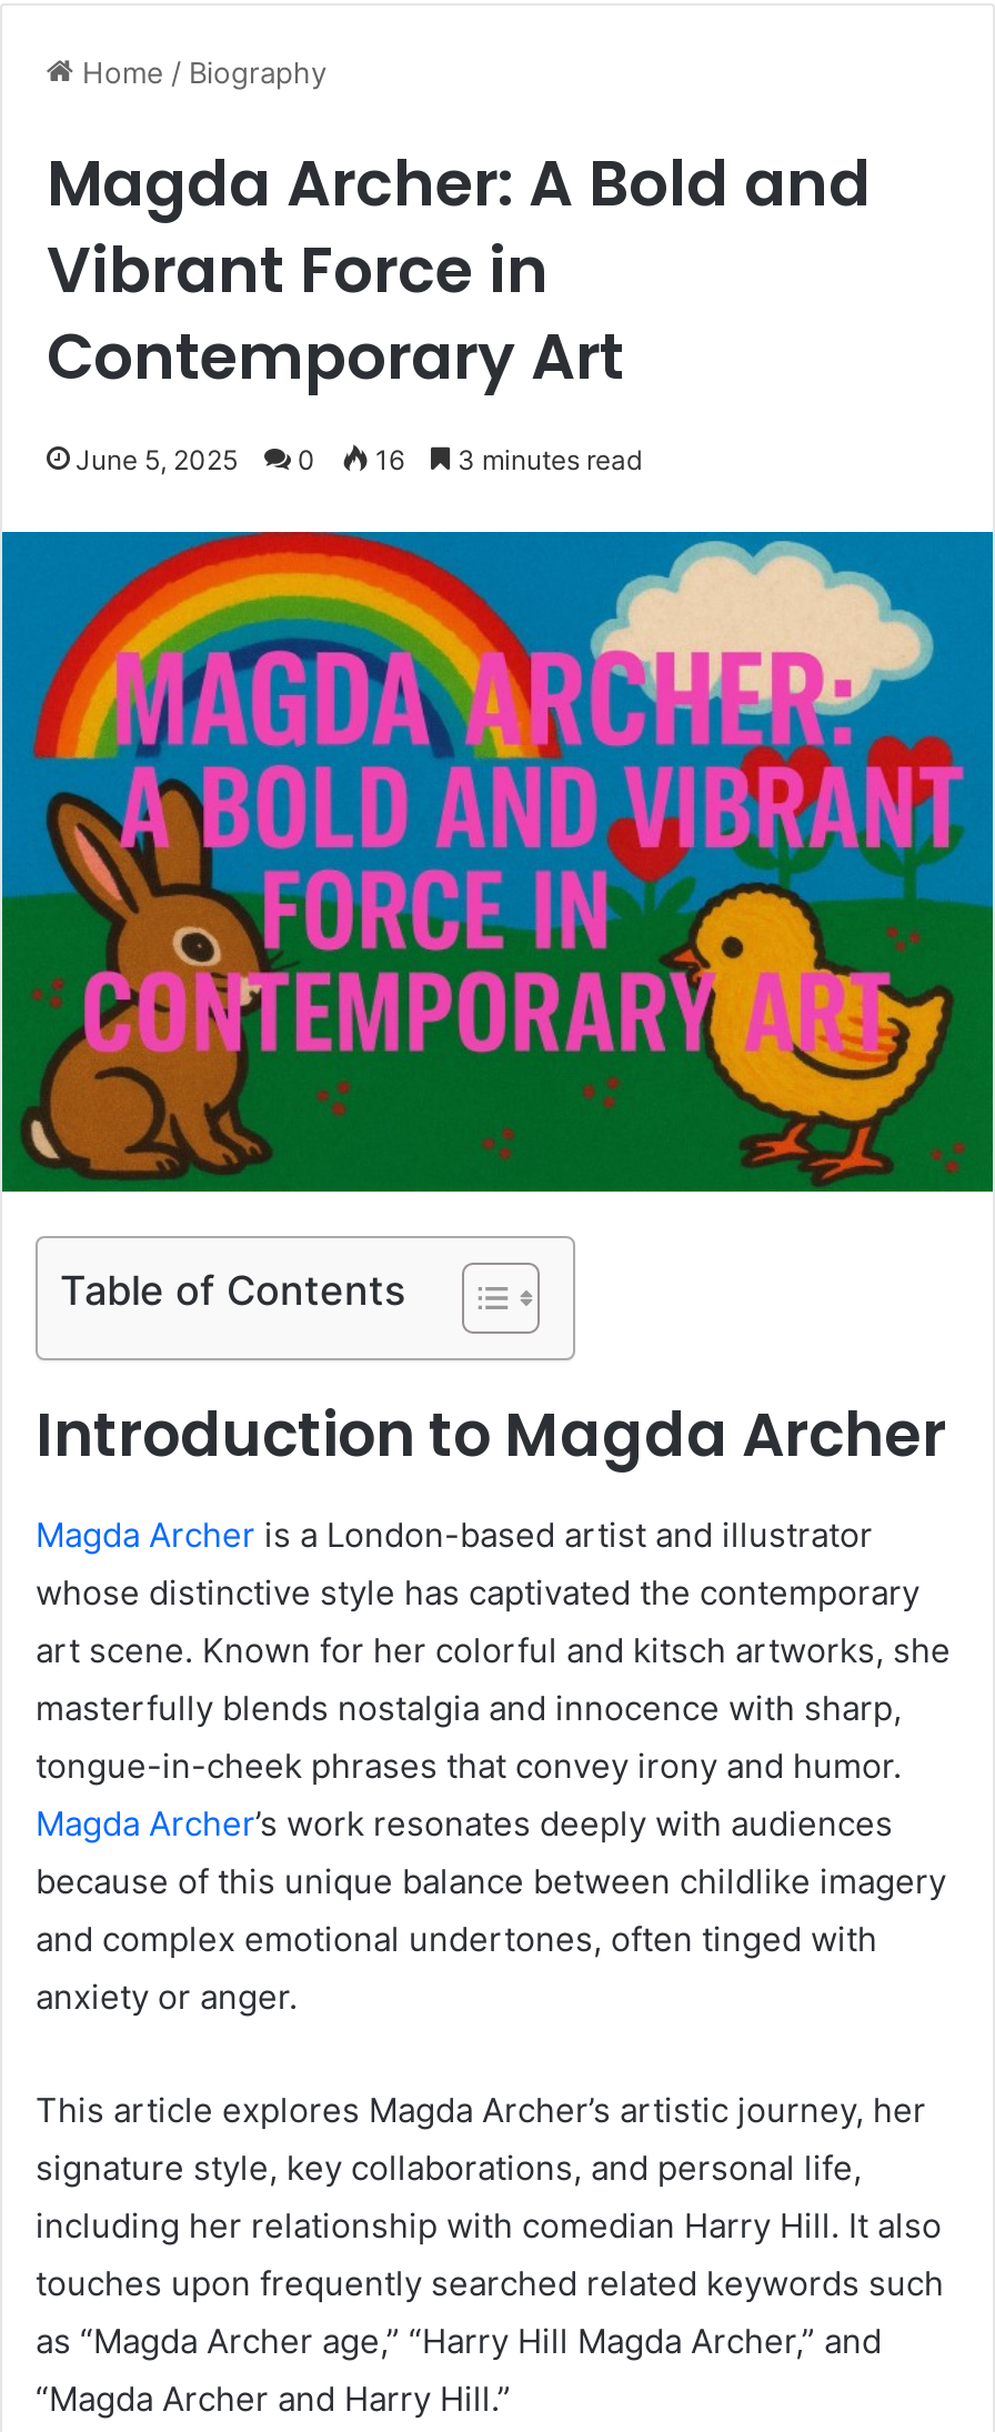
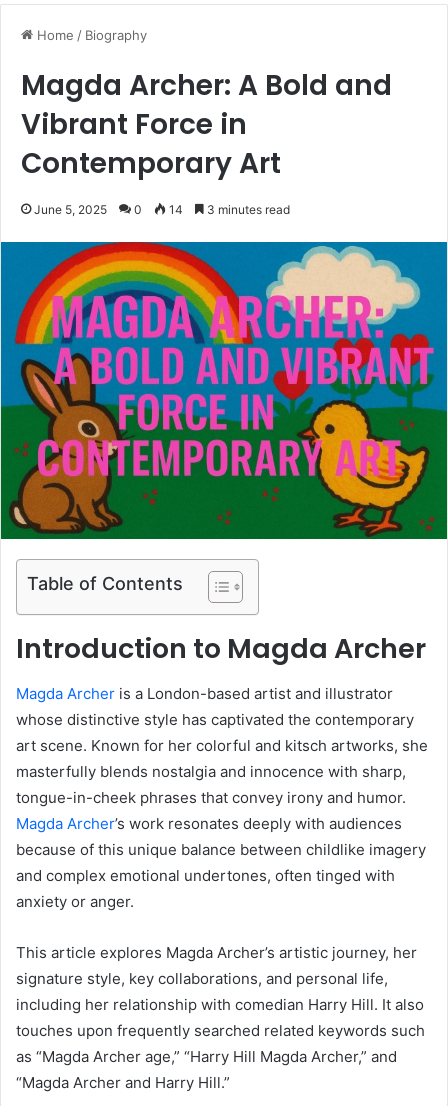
- June 5, 2025 0 16 3 minutes read
+ June 5, 2025 0 14 3 minutes read
